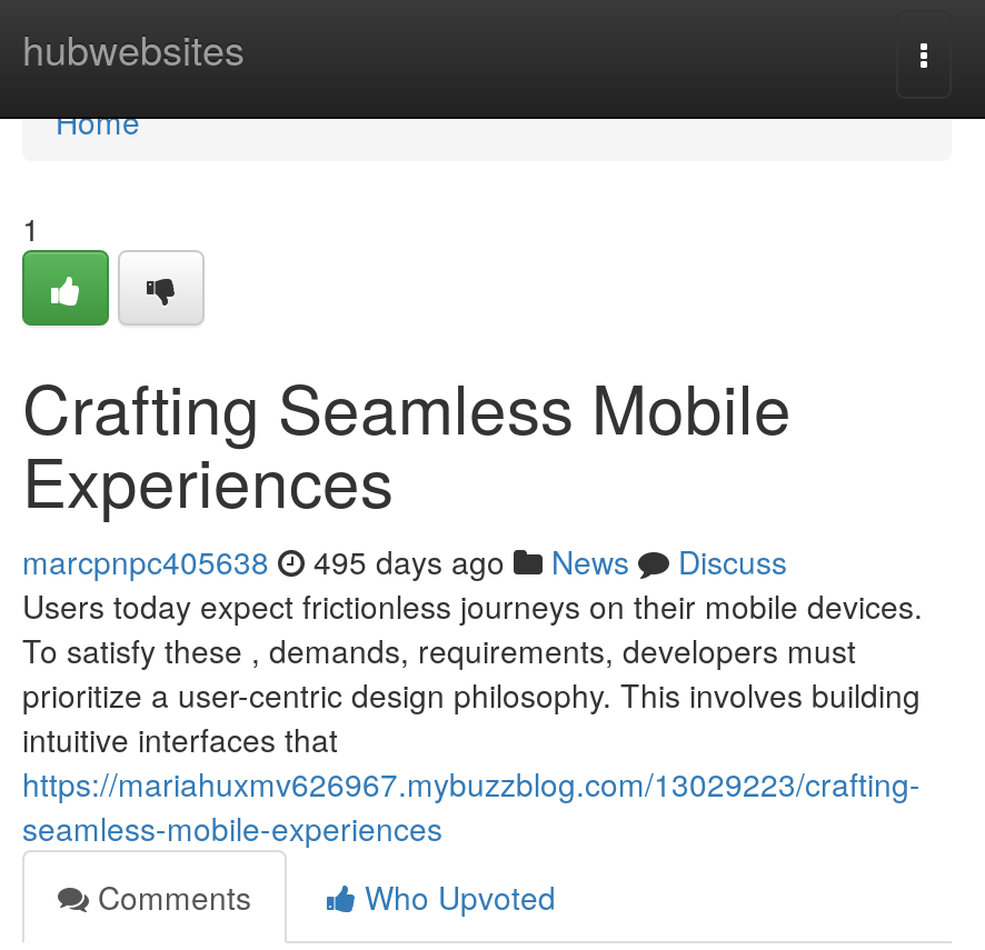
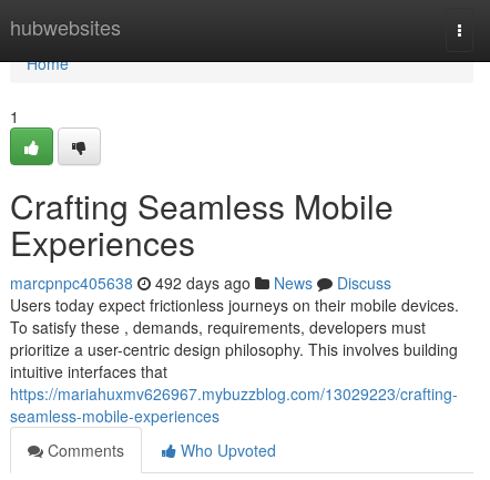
- marcpnpc405638 495 days ago News Discuss
+ marcpnpc405638 492 days ago News Discuss
